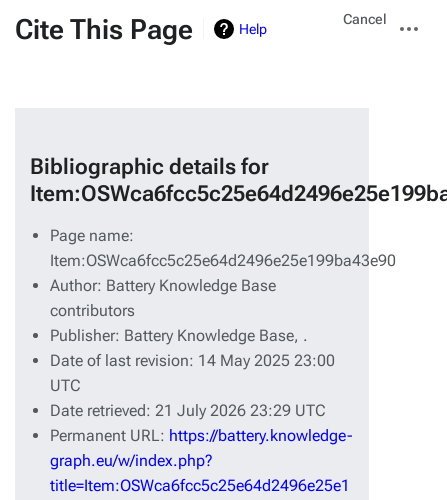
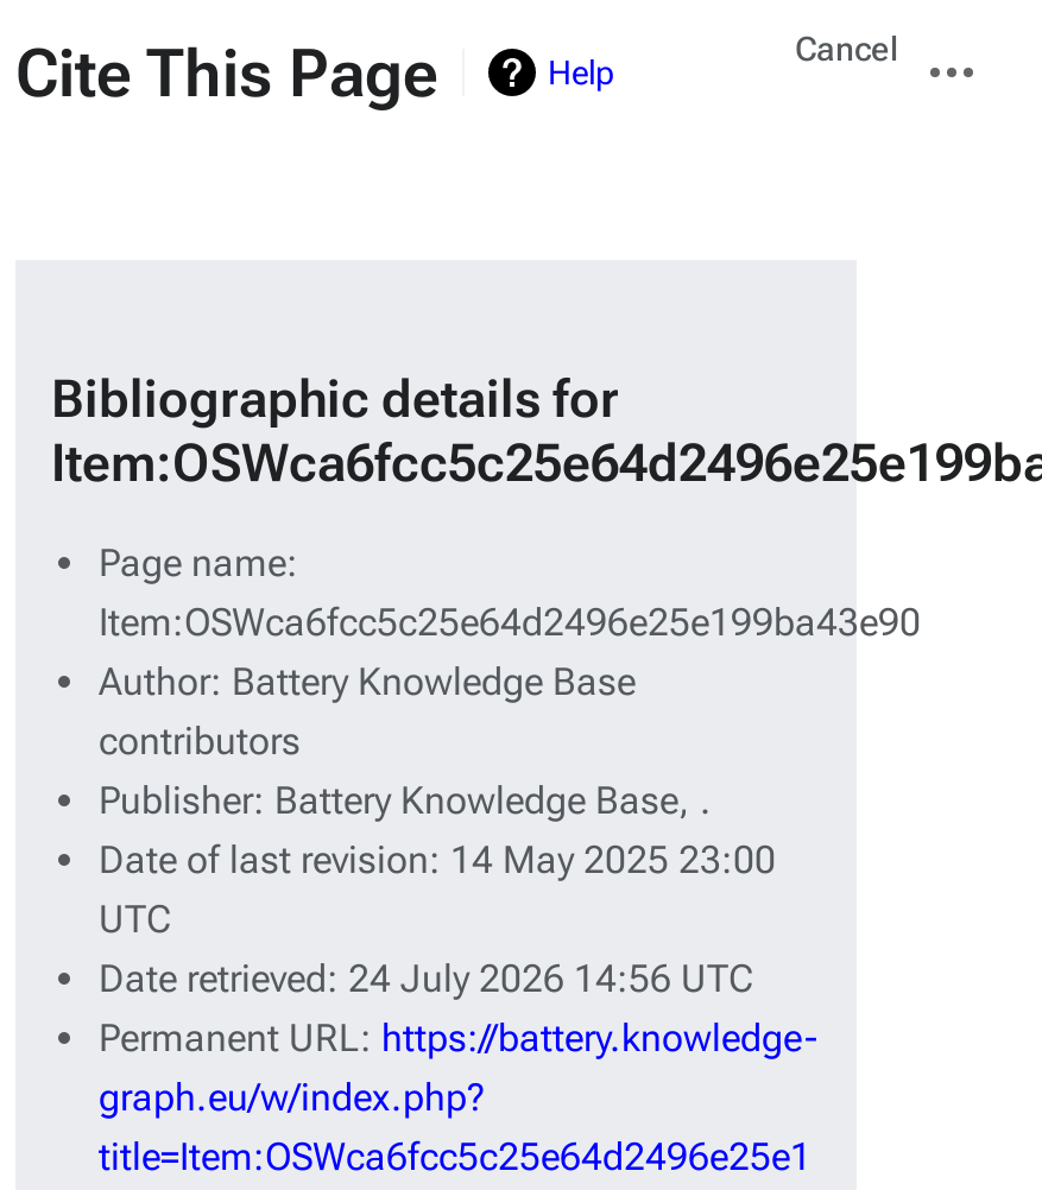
- Date retrieved: 21 July 2026 23:29 UTC
+ Date retrieved: 24 July 2026 14:56 UTC
